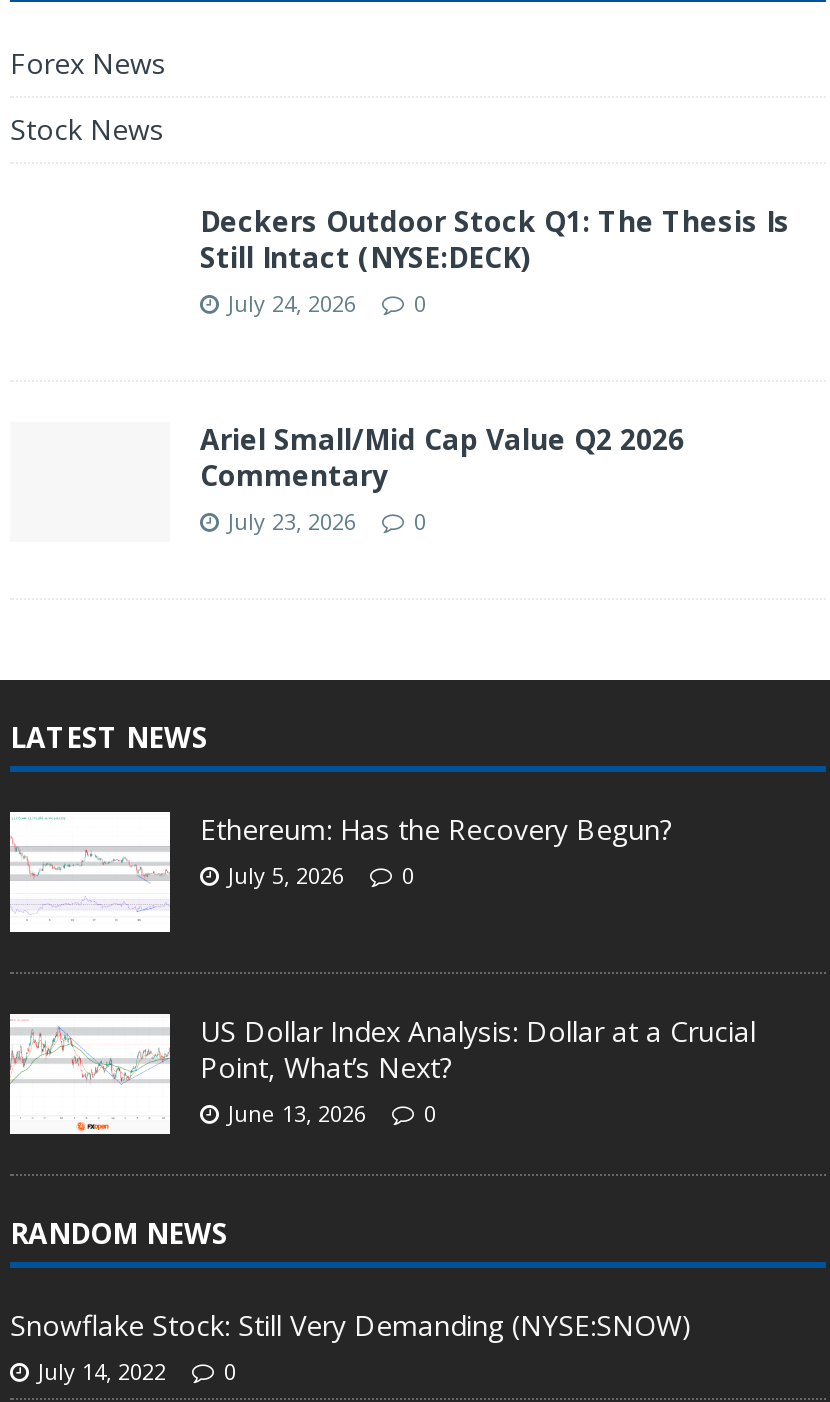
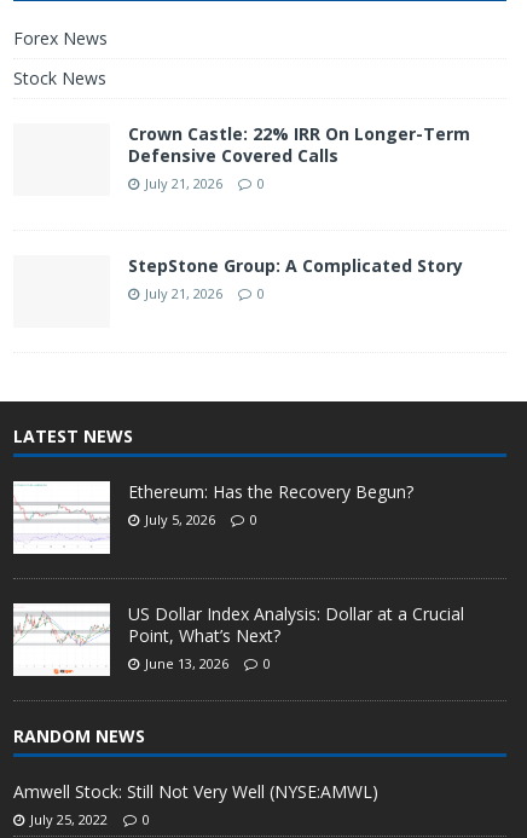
- Deckers Outdoor Stock Q1: The Thesis Is
- Still Intact (NYSE:DECK)
- July 24, 2026
+ Crown Castle: 22% IRR On Longer-Term
+ Defensive Covered Calls
+ July 21, 2026

- Ariel Small/Mid Cap Value Q2 2026
- Commentary
- July 23, 2026
+ StepStone Group: A Complicated Story
+ July 21, 2026

- Snowflake Stock: Still Very Demanding (NYSE:SNOW)
- July 14, 2022
+ Amwell Stock: Still Not Very Well (NYSE:AMWL)
+ July 25, 2022
